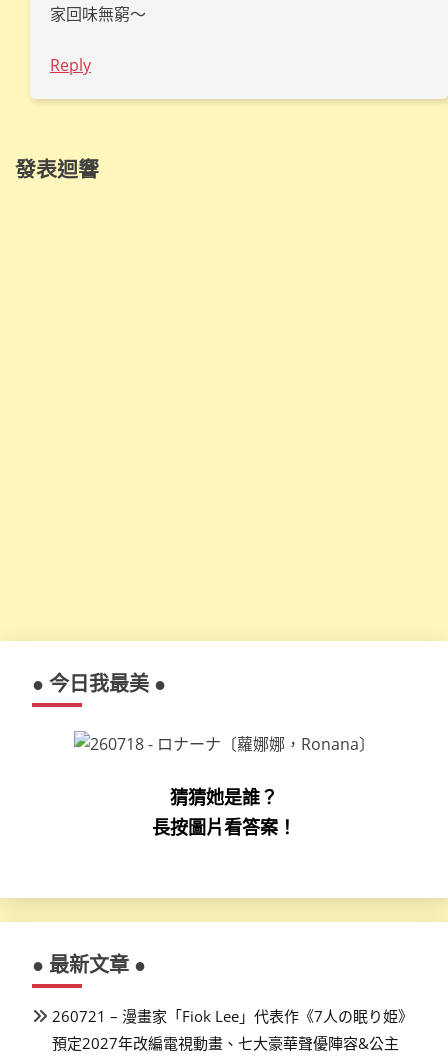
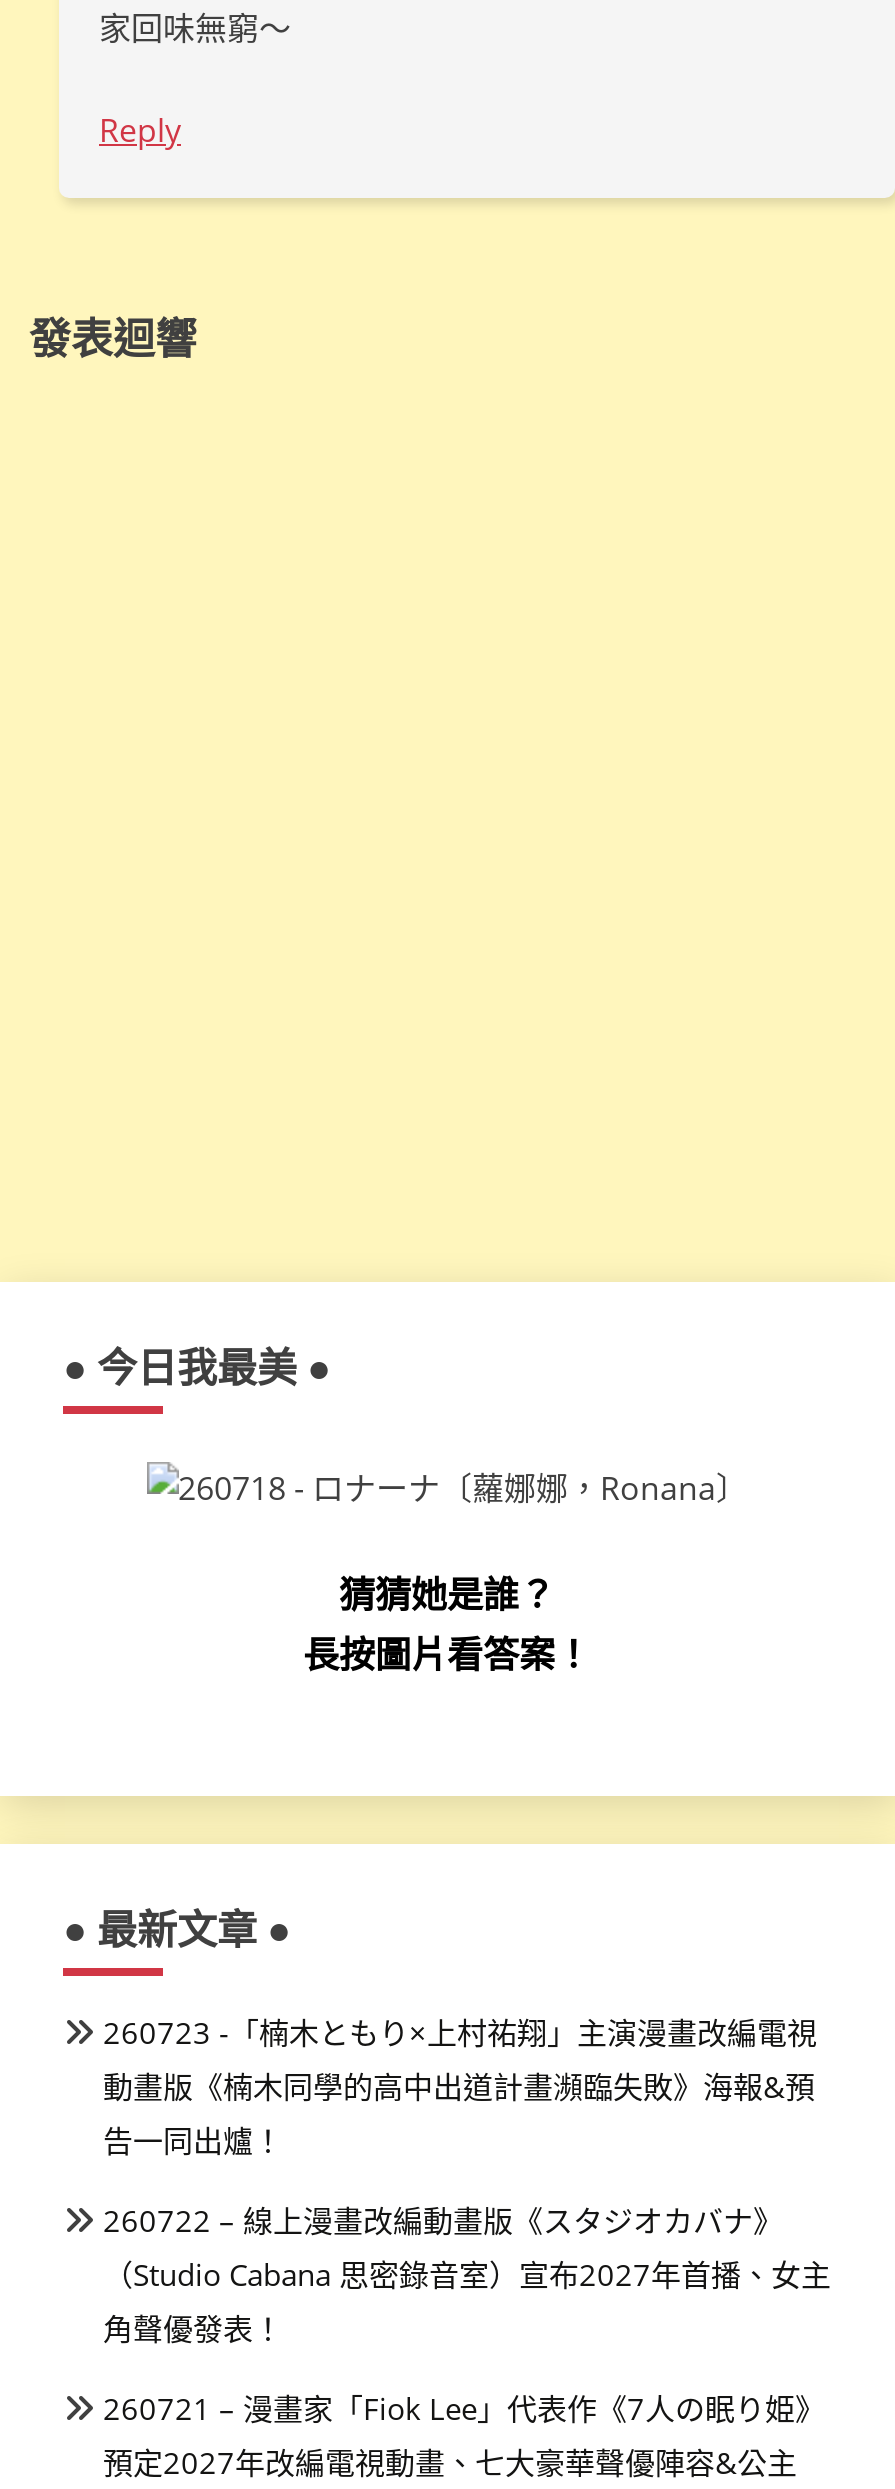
+ 260723 -「楠木ともり×上村祐翔」主演漫畫改編電視
+ 動畫版《楠木同學的高中出道計畫瀕臨失敗》海報&預
+ 告一同出爐！
+ 260722 – 線上漫畫改編動畫版《スタジオカバナ》
+ （Studio Cabana 思密錄音室）宣布2027年首播、女主
+ 角聲優發表！
